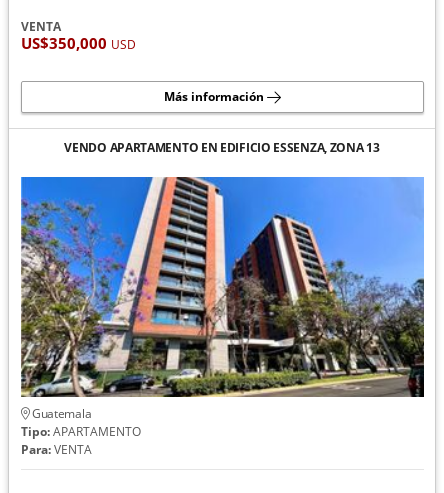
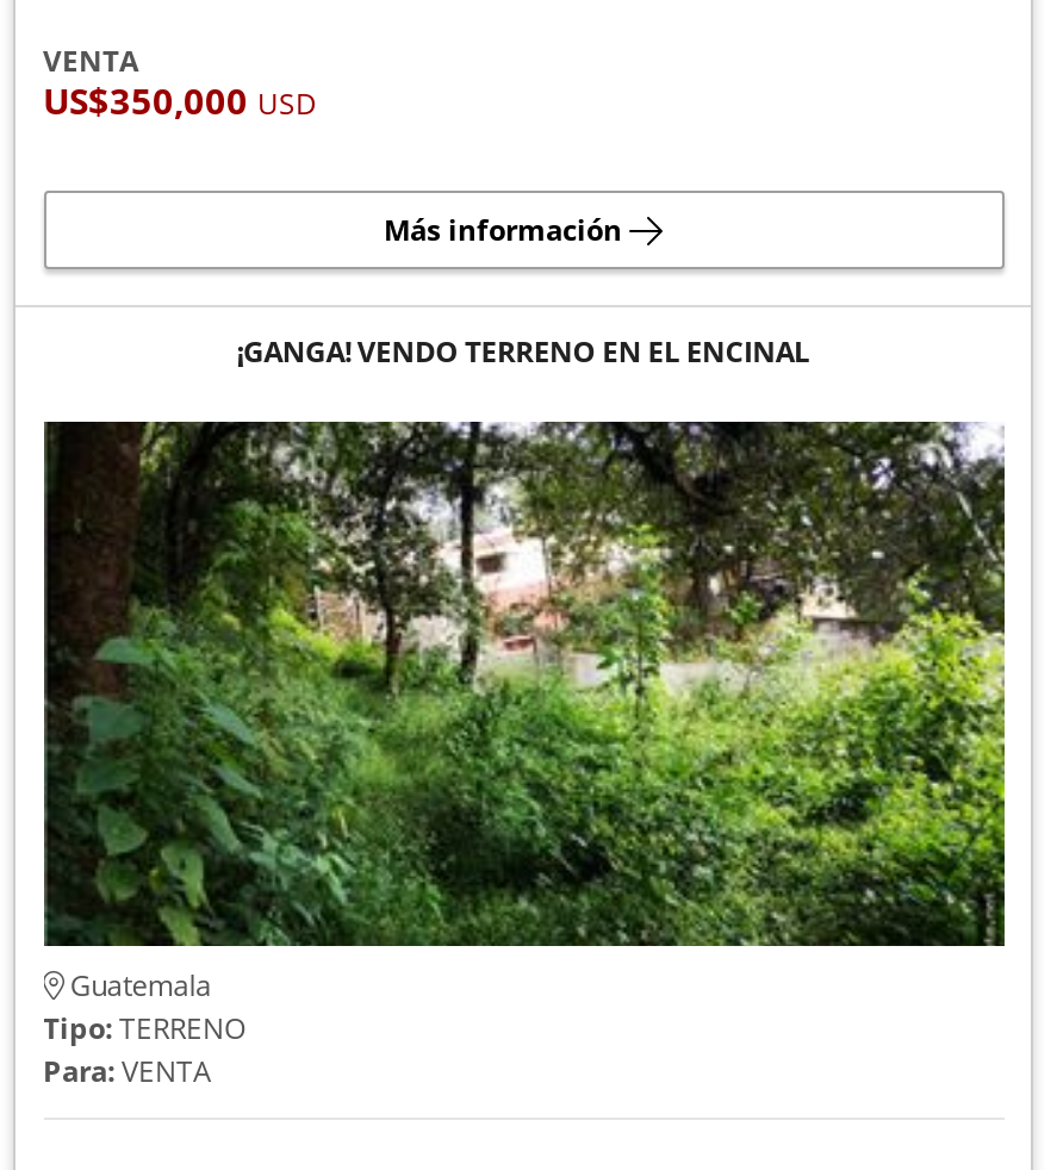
- VENDO APARTAMENTO EN EDIFICIO ESSENZA, ZONA 13
+ ¡GANGA! VENDO TERRENO EN EL ENCINAL

- [image]
- Tipo: APARTAMENTO
+ [image]
+ Tipo: TERRENO
